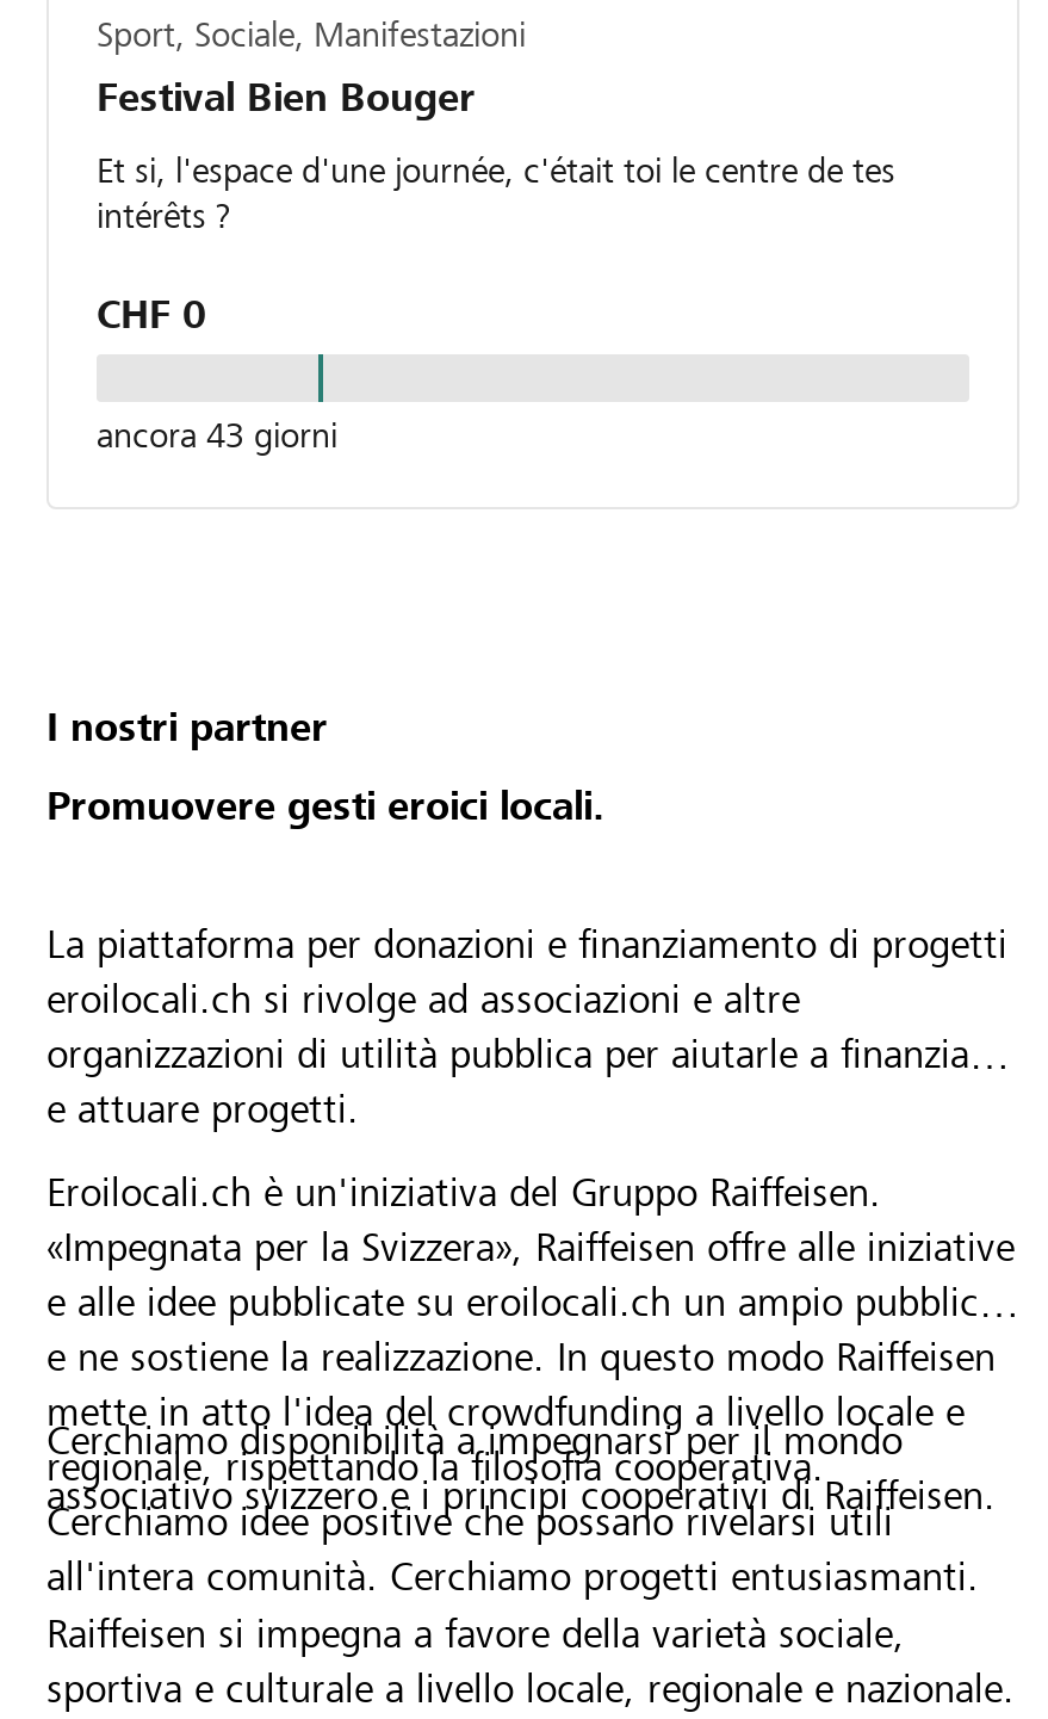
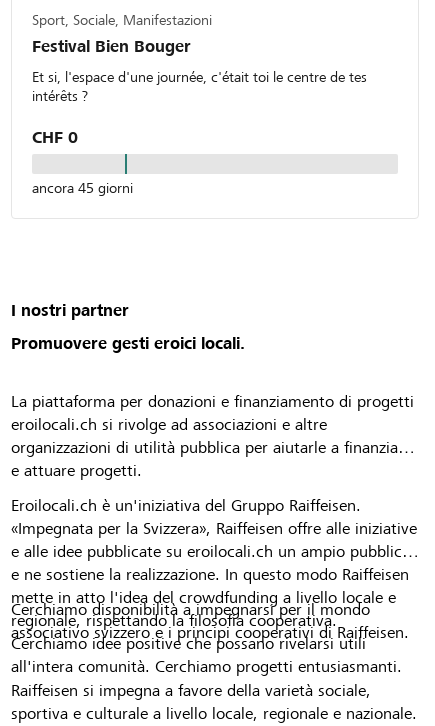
- ancora 43 giorni
+ ancora 45 giorni
